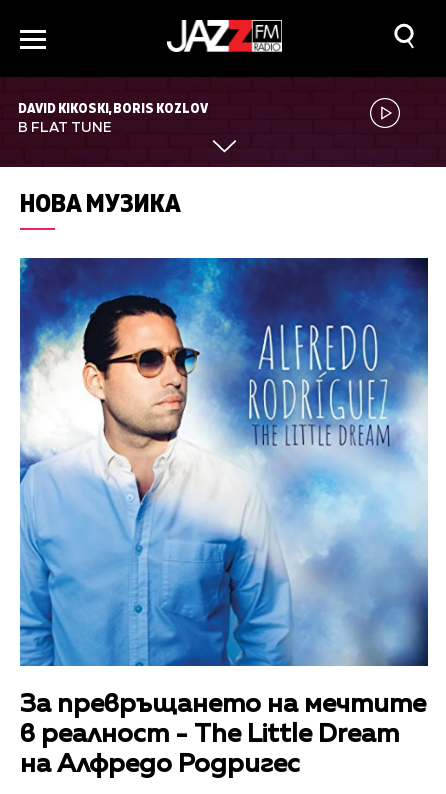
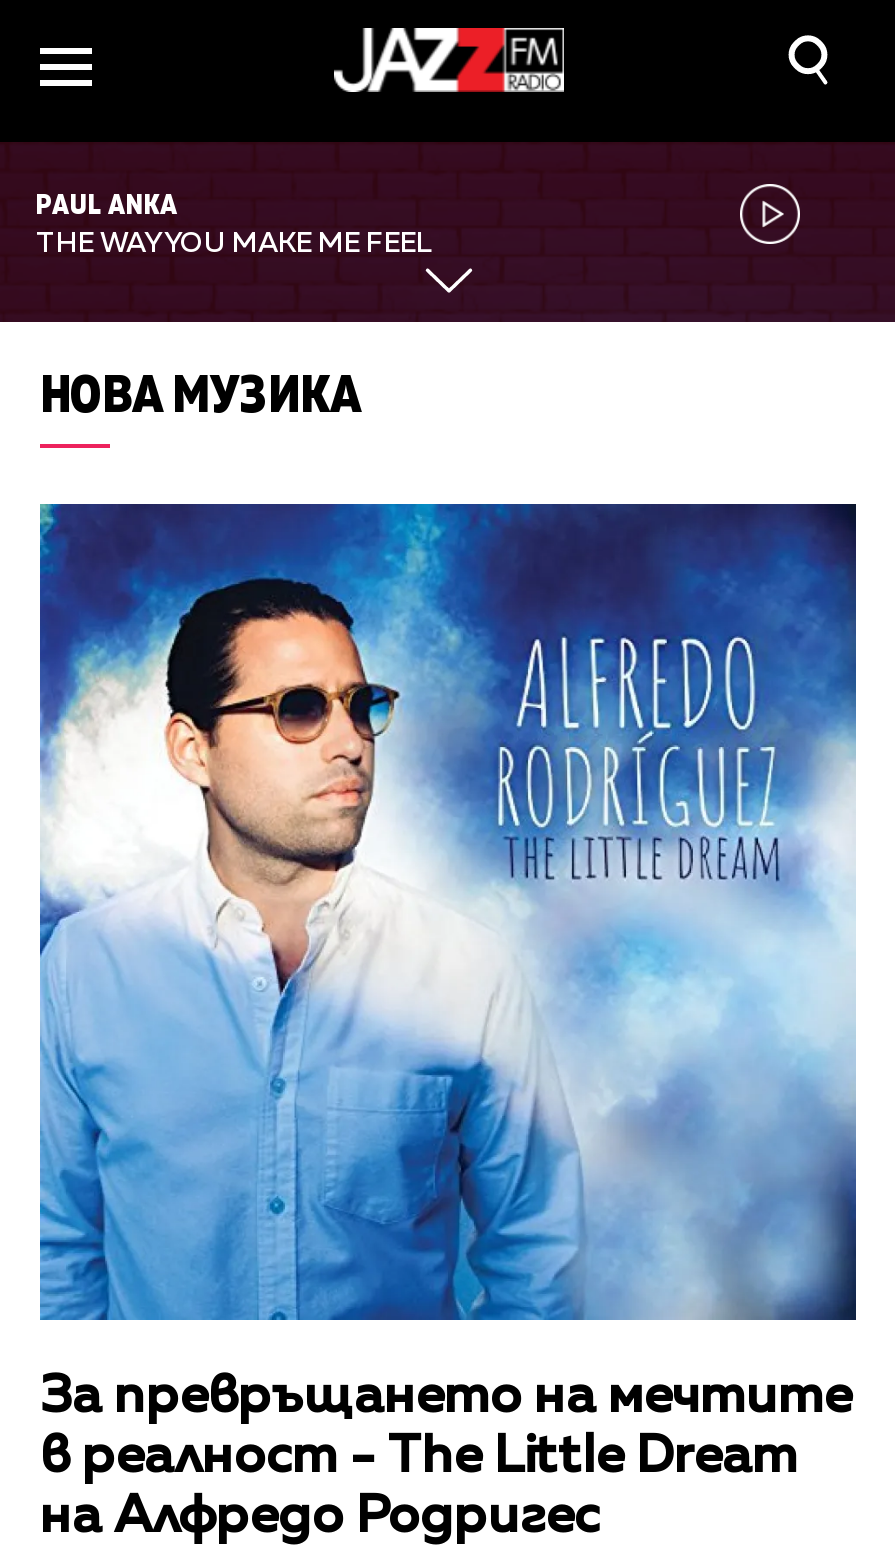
- DAVID KIKOSKI, BORIS KOZLOV
- B FLAT TUNE
+ PAUL ANKA
+ THE WAY YOU MAKE ME FEEL
